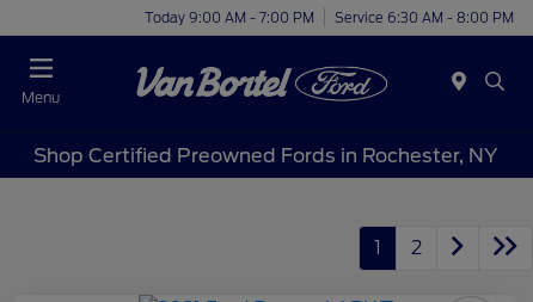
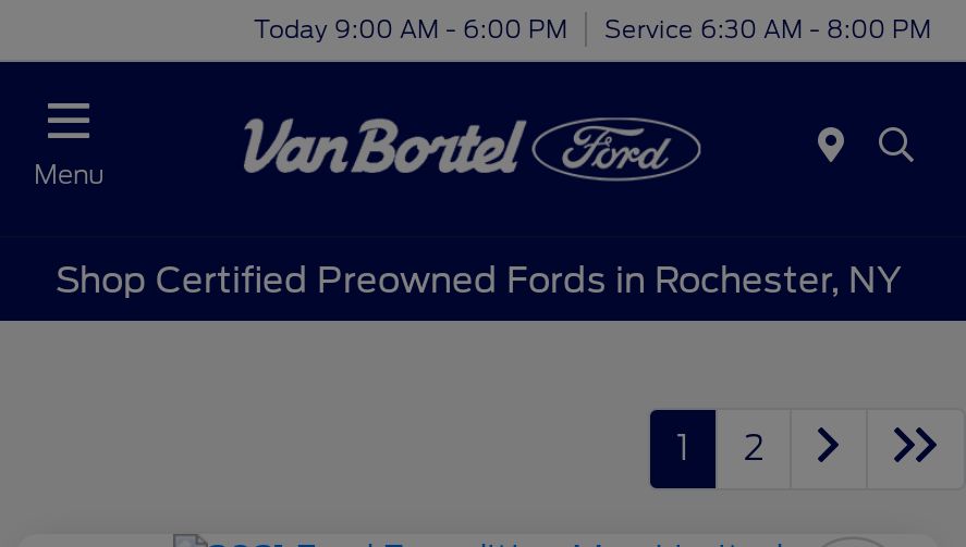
- Today 9:00 AM - 7:00 PM Service 6:30 AM - 8:00 PM
+ Today 9:00 AM - 6:00 PM Service 6:30 AM - 8:00 PM
